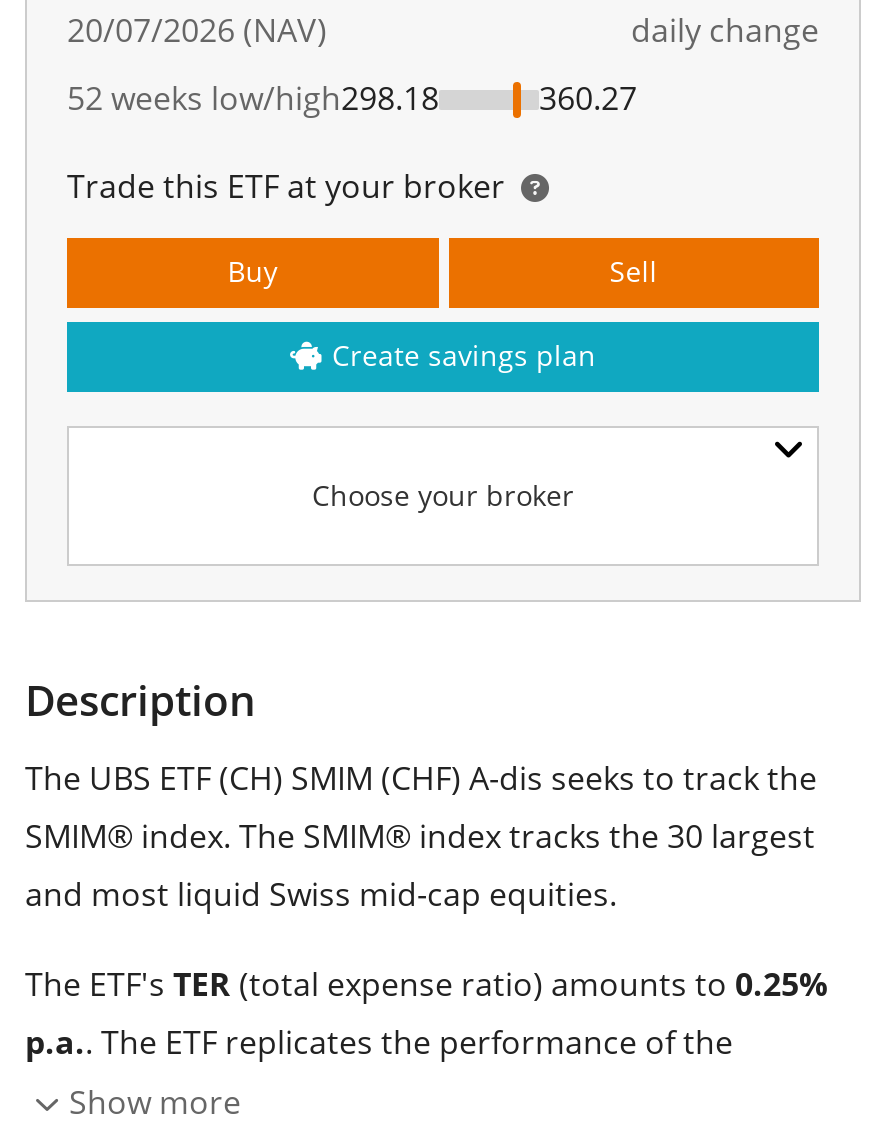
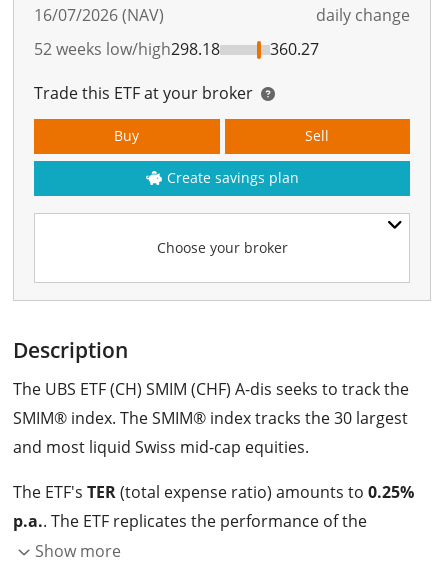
- 20/07/2026 (NAV)
+ 16/07/2026 (NAV)
